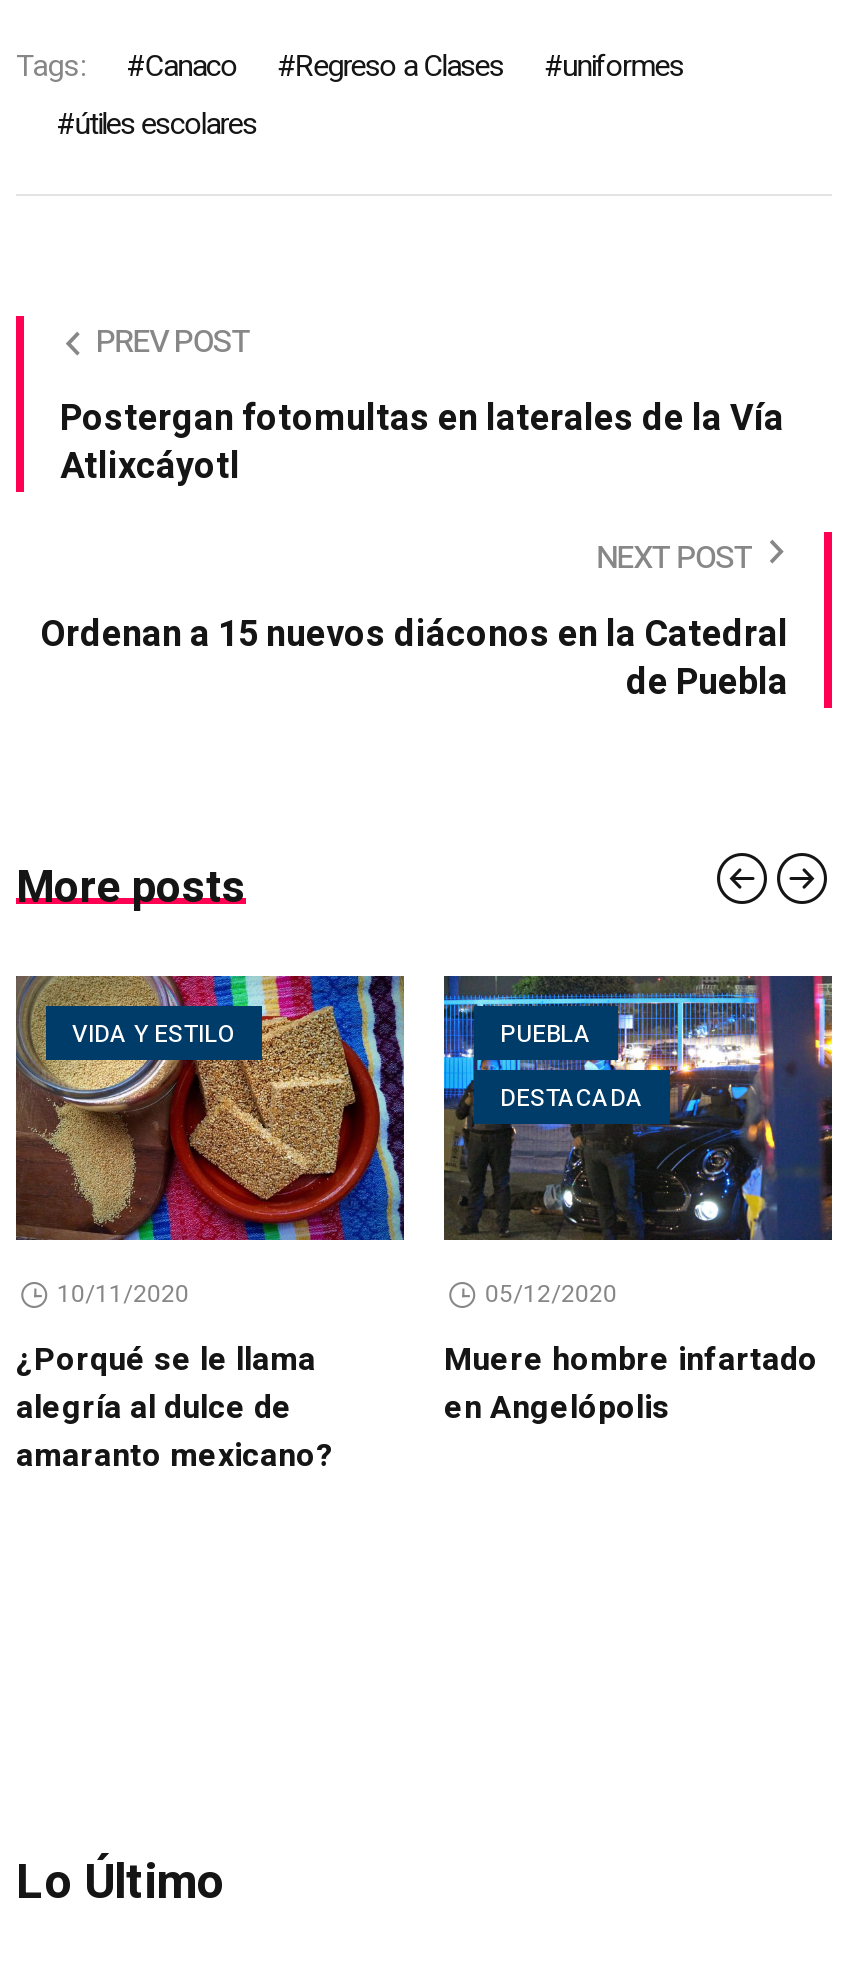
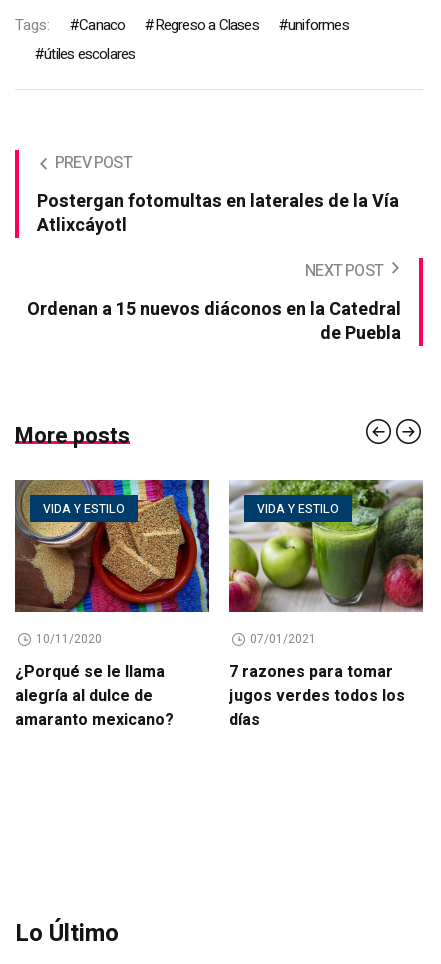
- [image]
- PUEBLA
- DESTACADA
+ [image]
+ VIDA Y ESTILO

- 05/12/2020
- Muere hombre infartado
- en Angelópolis
+ 07/01/2021
+ 7 razones para tomar
+ jugos verdes todos los
+ días
